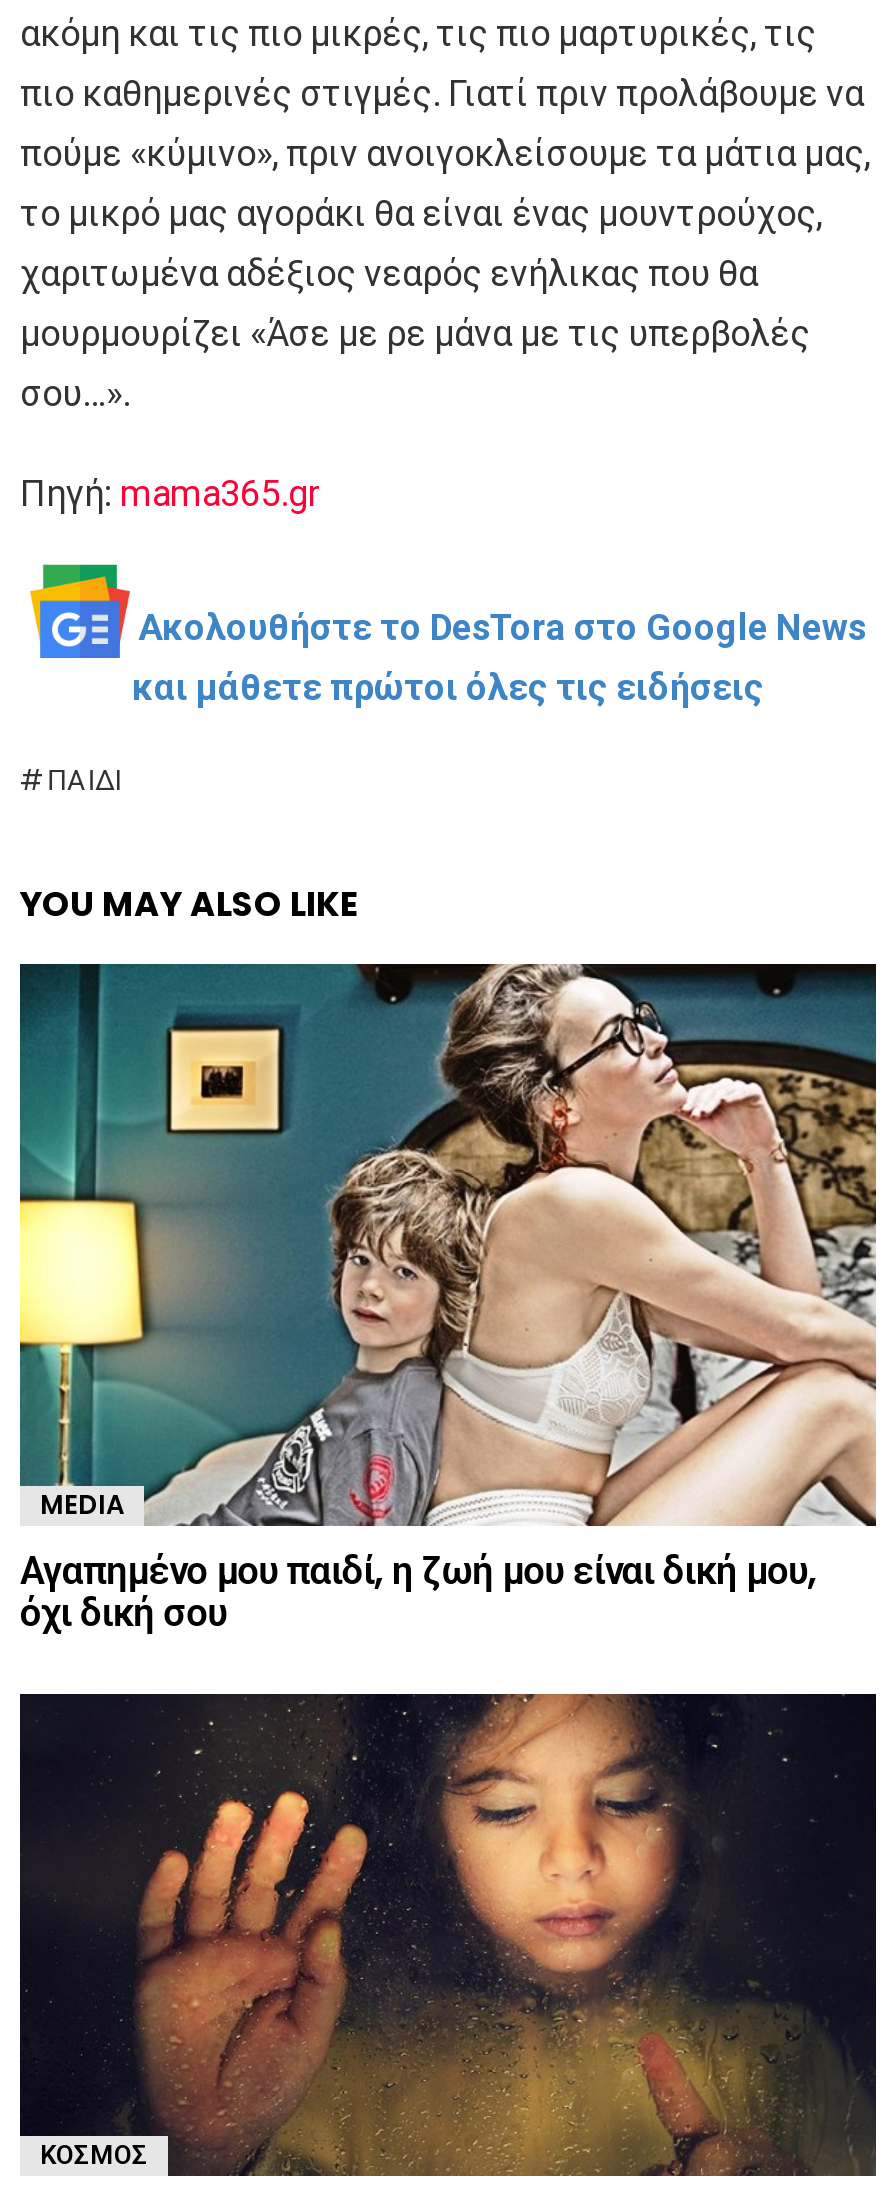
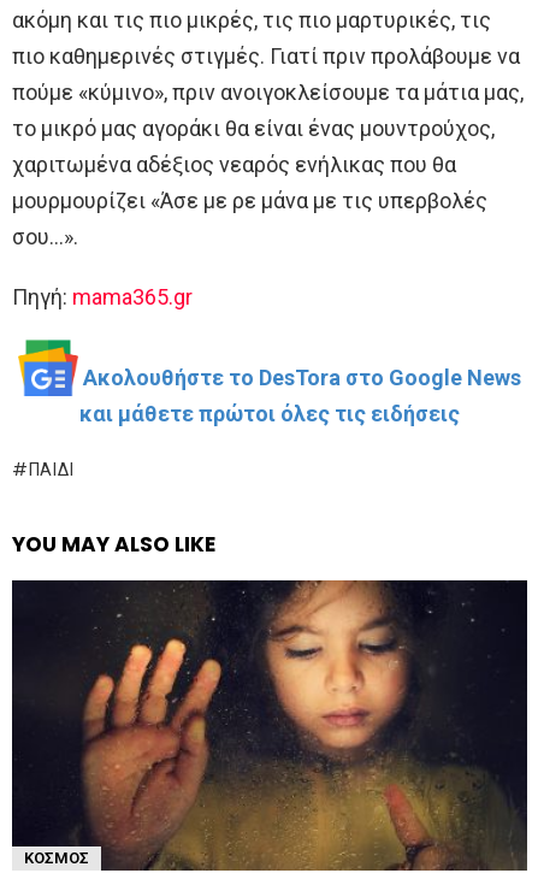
- [image]
- MEDIA
- Αγαπημένο μου παιδί, η ζωή μου είναι δική μου,
- όχι δική σου
